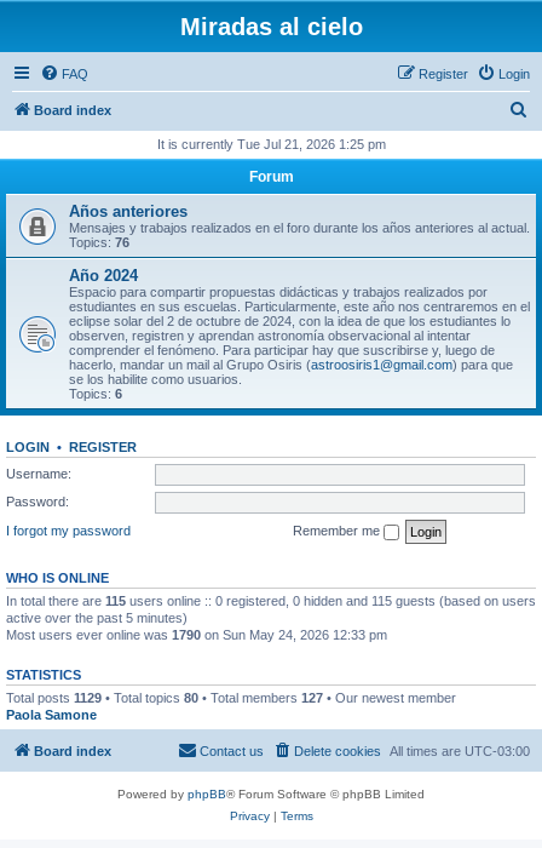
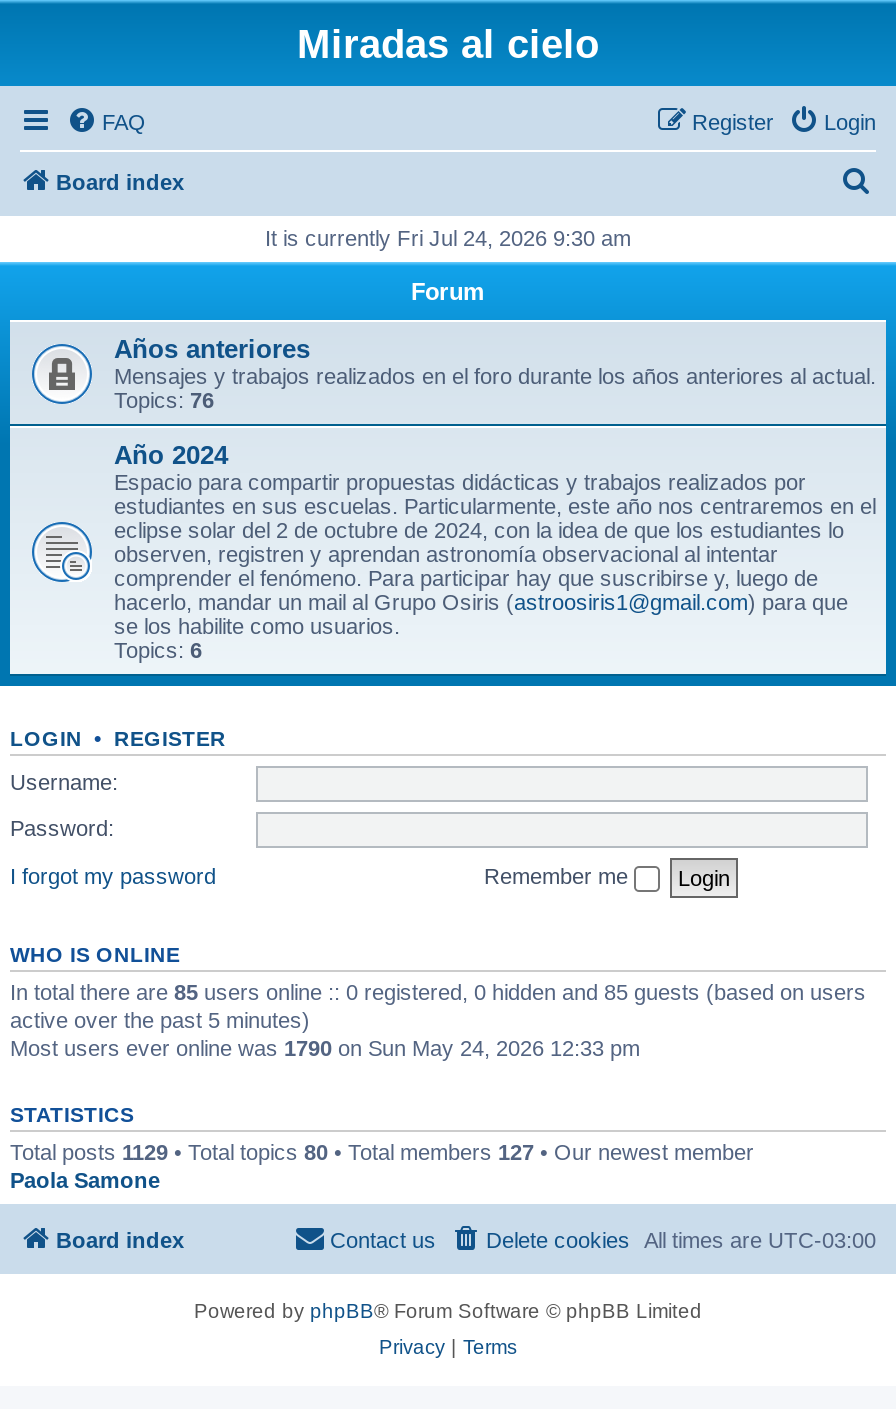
- It is currently Tue Jul 21, 2026 1:25 pm
+ It is currently Fri Jul 24, 2026 9:30 am

- In total there are 115 users online :: 0 registered, 0 hidden and 115 guests (based on users
+ In total there are 85 users online :: 0 registered, 0 hidden and 85 guests (based on users
